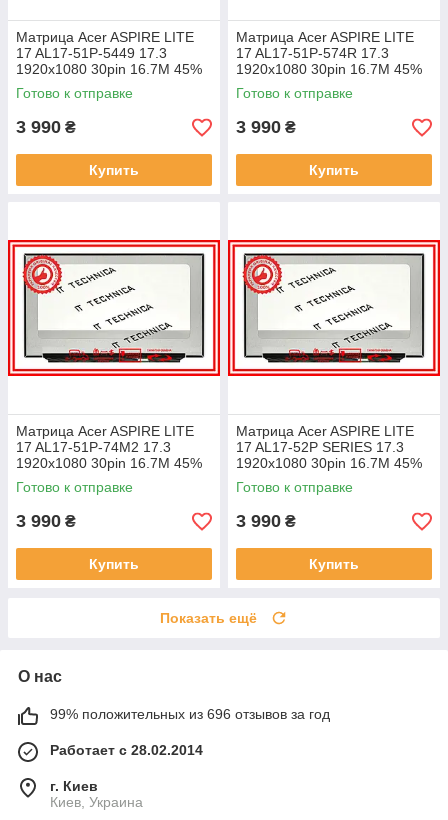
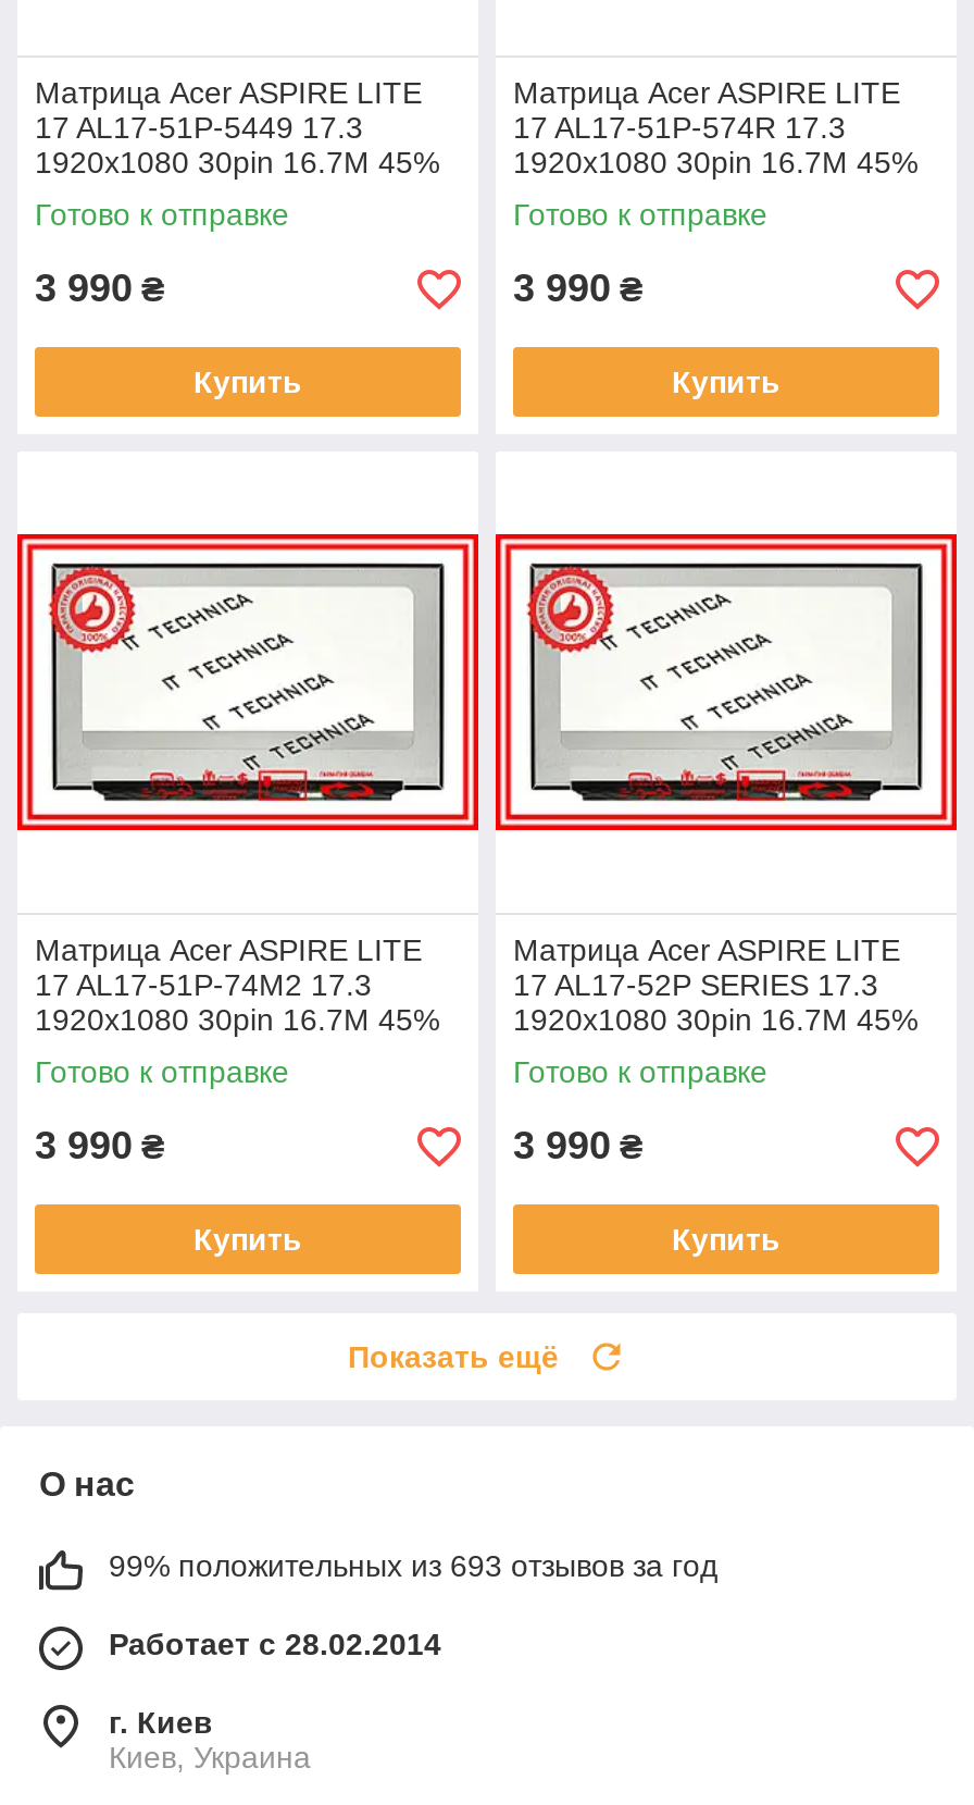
- 99% положительных из 696 отзывов за год
+ 99% положительных из 693 отзывов за год
